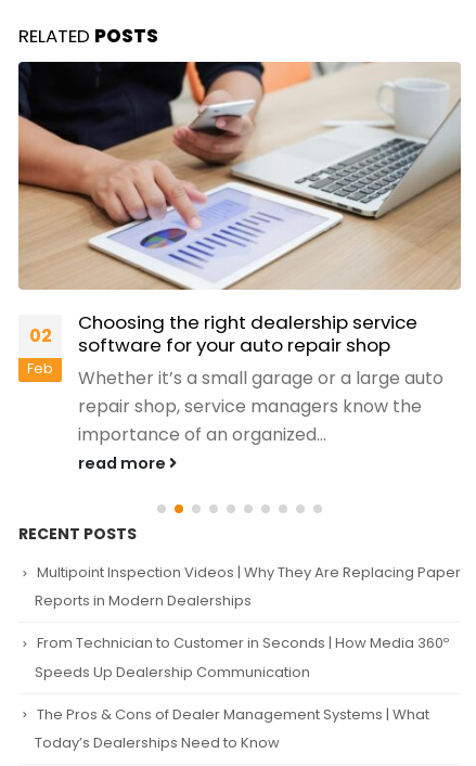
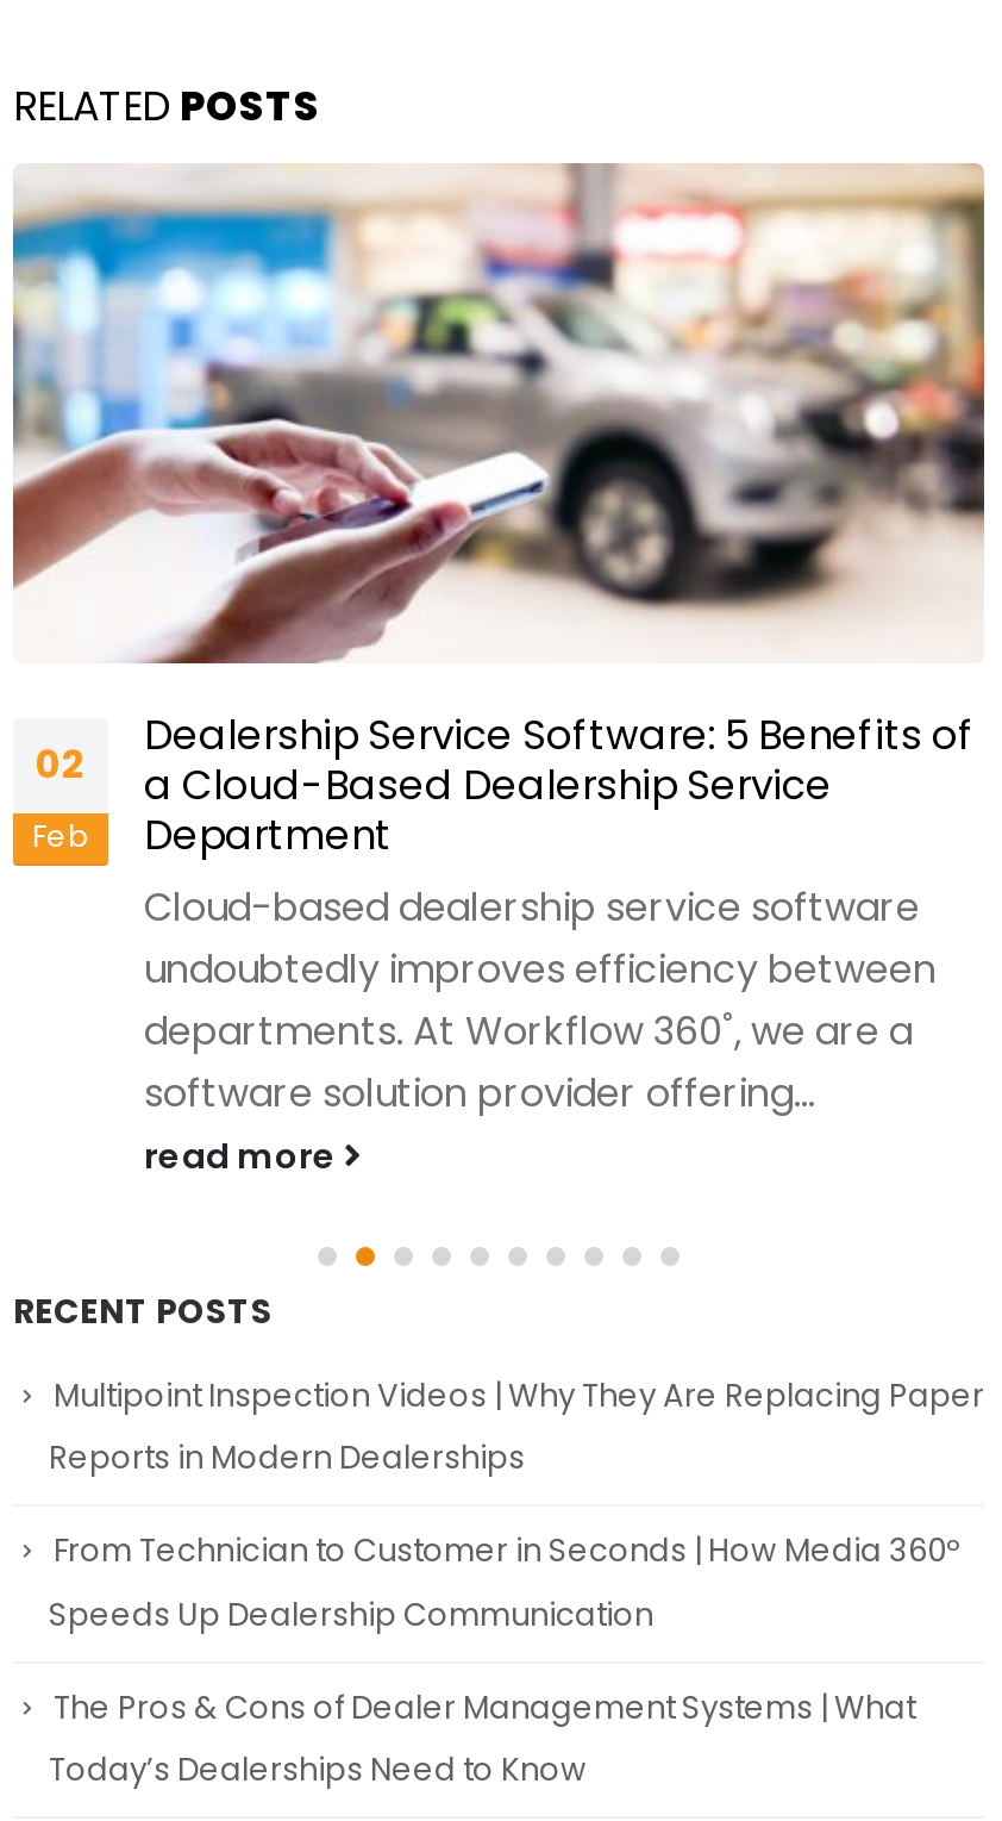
- [image]
- Choosing the right dealership service
- software for your auto repair shop
- Whether it’s a small garage or a large auto
- repair shop, service managers know the
- importance of an organized...
+ [image]
+ Dealership Service Software: 5 Benefits of
+ a Cloud-Based Dealership Service
+ Department
+ Cloud-based dealership service software
+ undoubtedly improves efficiency between
+ departments. At Workflow 360˚, we are a
+ software solution provider offering...
